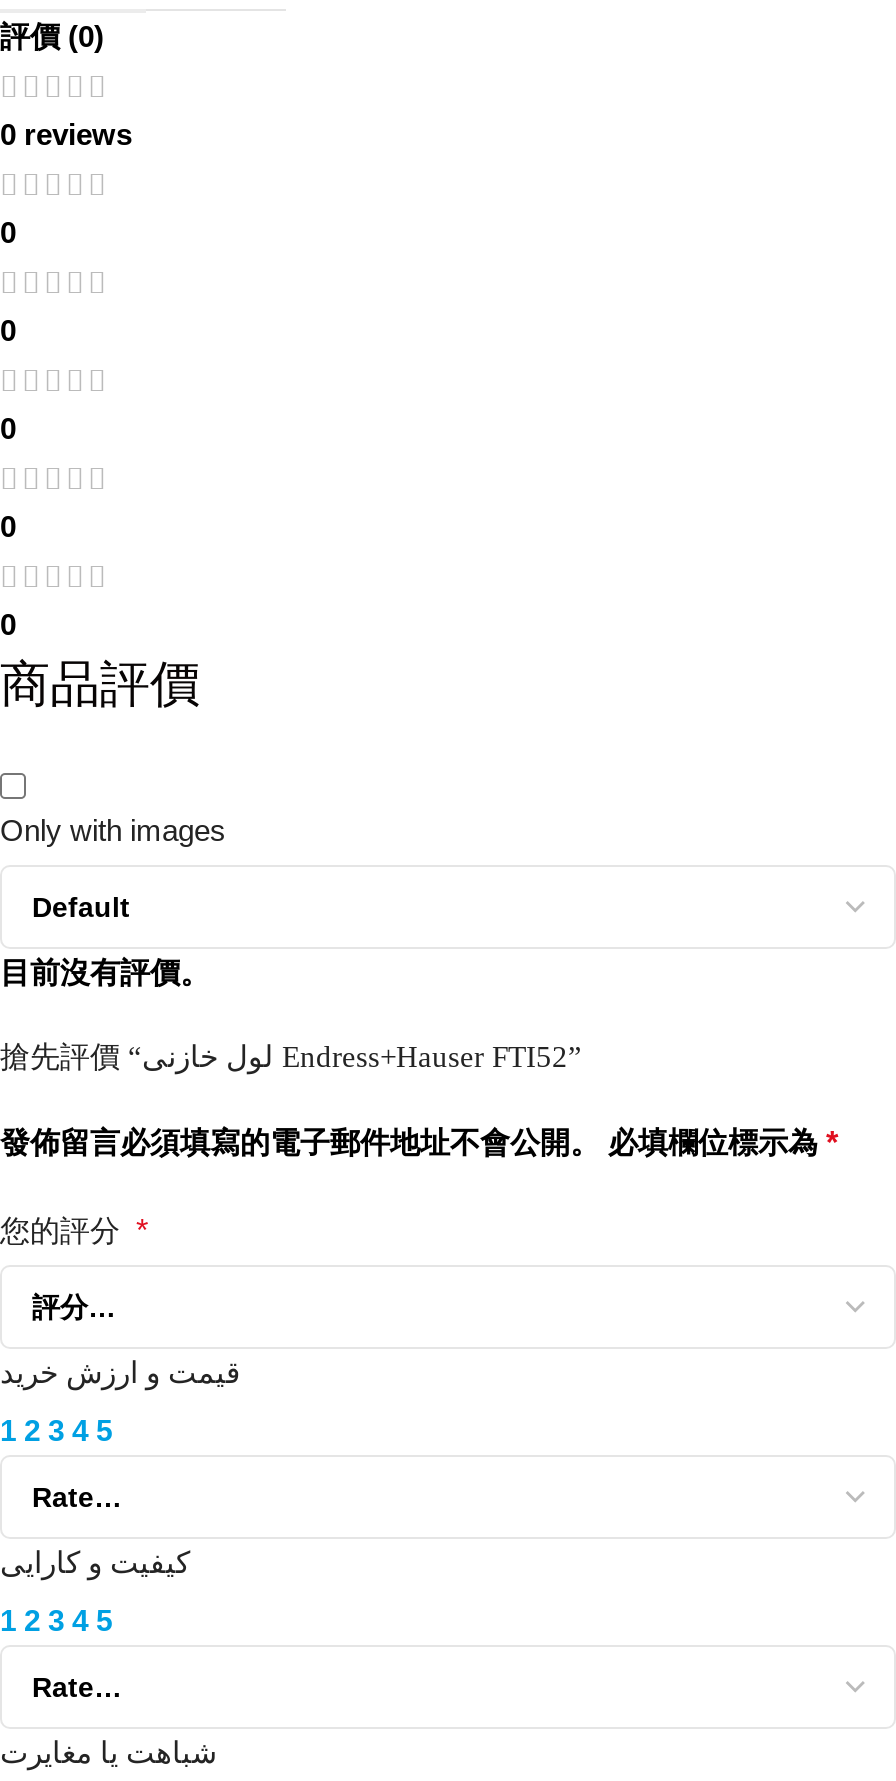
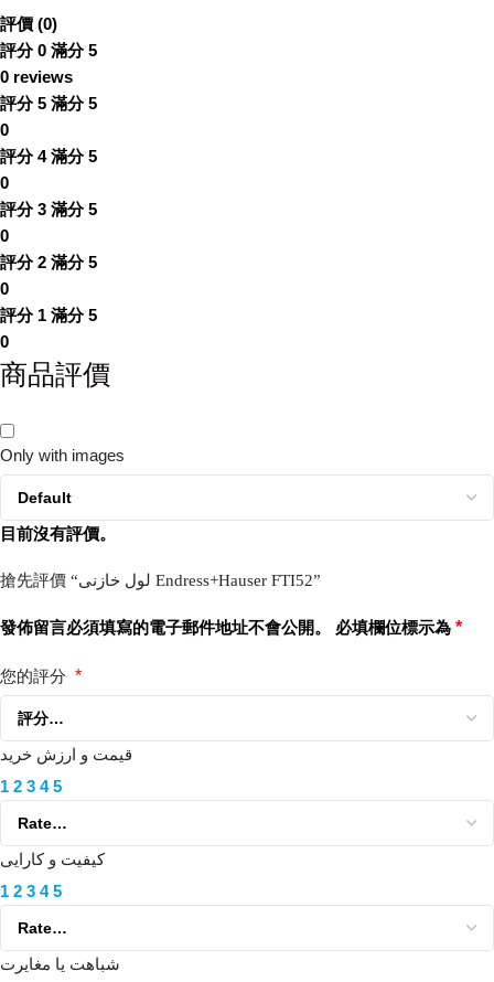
+ 評分0滿分 5

+ 評分5滿分 5

+ 評分4滿分 5

+ 評分3滿分 5

+ 評分2滿分 5

+ 評分1滿分 5
